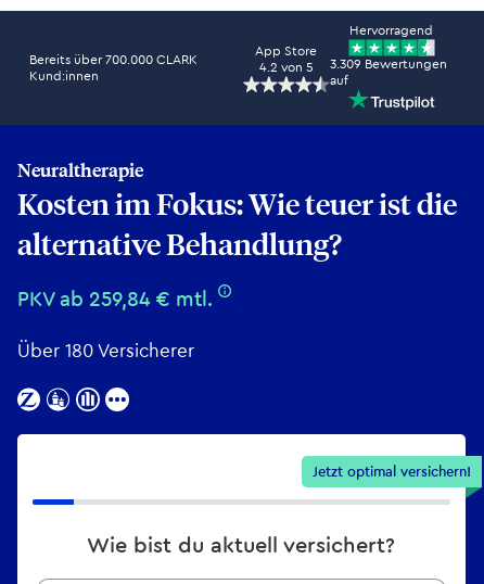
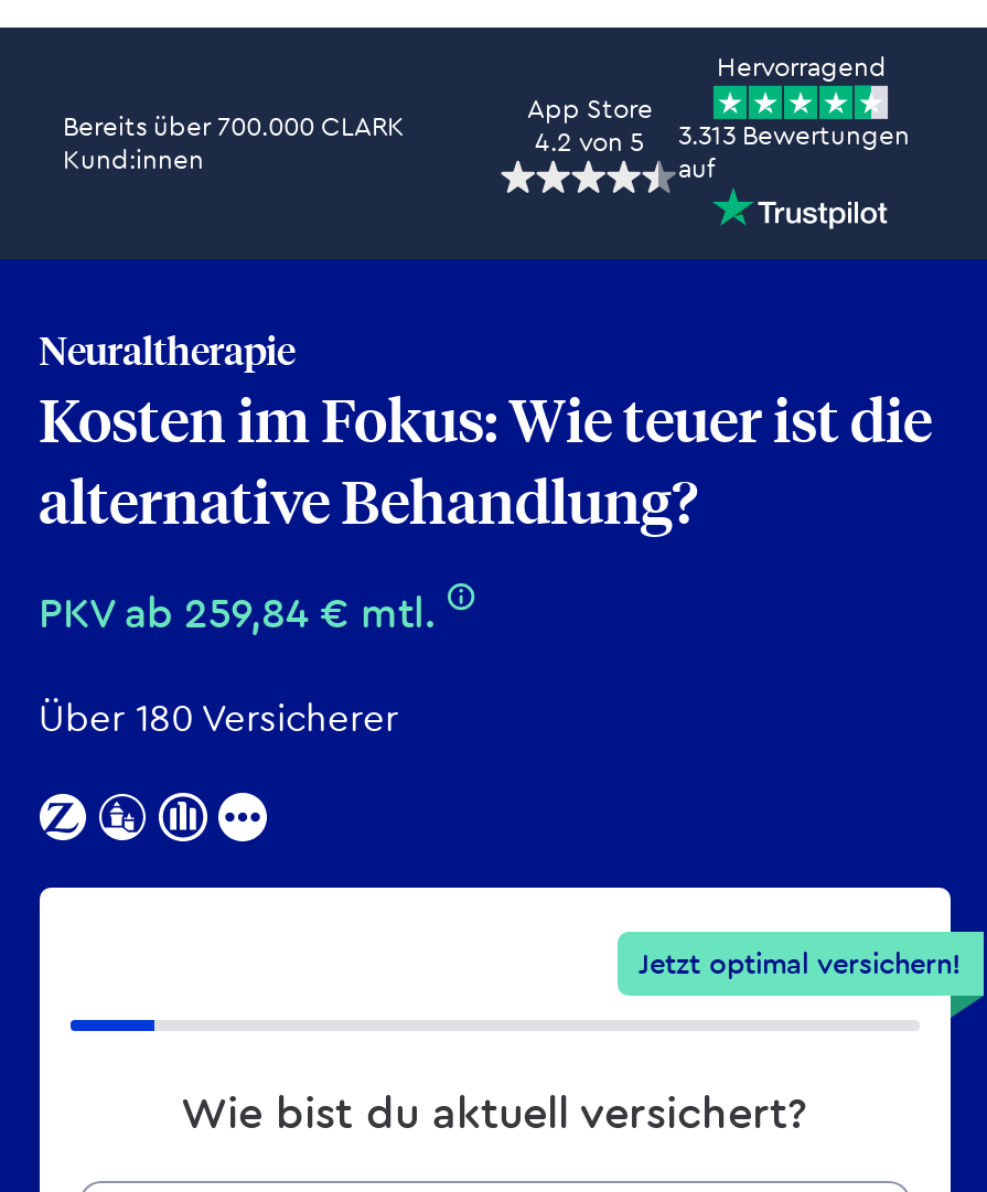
- 4.2 von 5 3.309 Bewertungen
+ 4.2 von 5 3.313 Bewertungen
